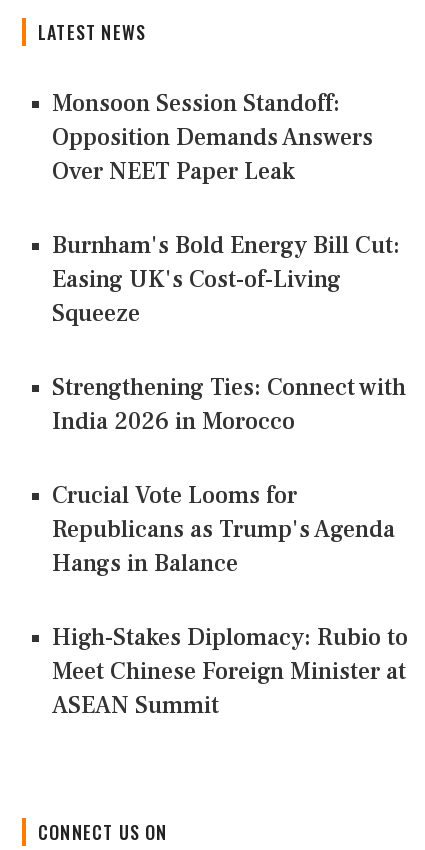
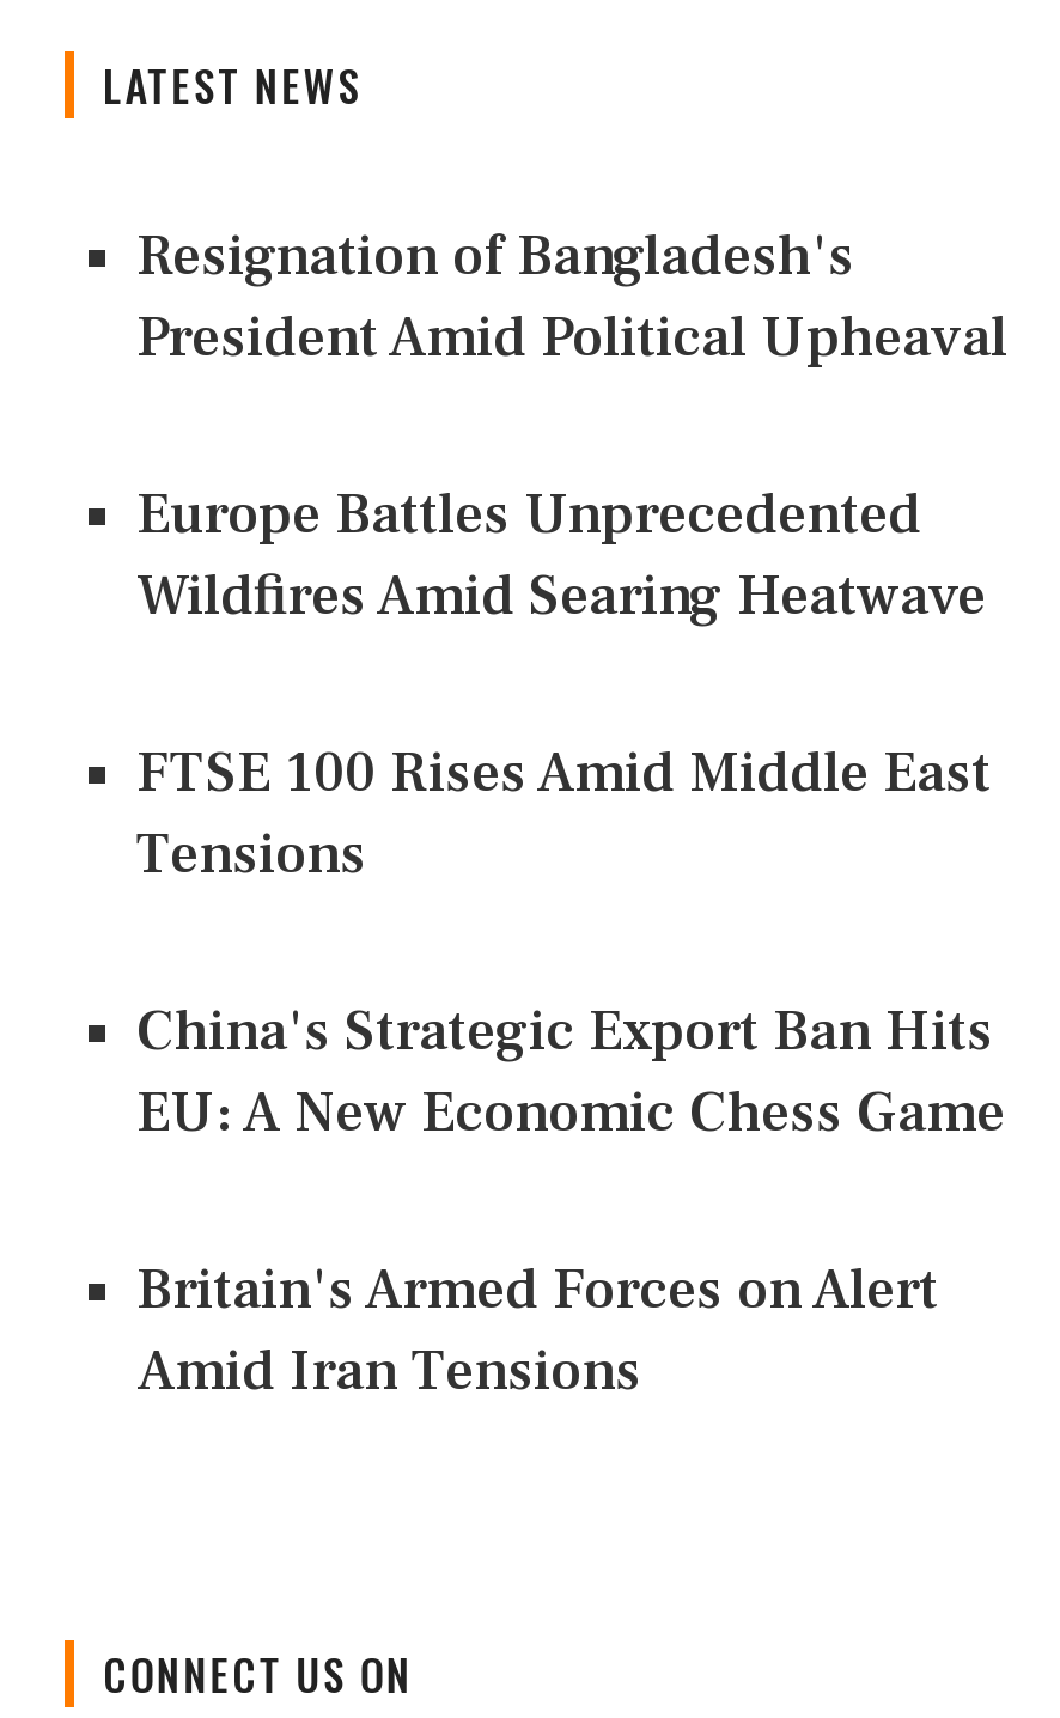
- Monsoon Session Standoff:
- Opposition Demands Answers
- Over NEET Paper Leak
+ Resignation of Bangladesh's
+ President Amid Political Upheaval

- Burnham's Bold Energy Bill Cut:
- Easing UK's Cost-of-Living
- Squeeze
+ Europe Battles Unprecedented
+ Wildfires Amid Searing Heatwave

- Strengthening Ties: Connect with
- India 2026 in Morocco
+ FTSE 100 Rises Amid Middle East
+ Tensions

- Crucial Vote Looms for
- Republicans as Trump's Agenda
- Hangs in Balance
+ China's Strategic Export Ban Hits
+ EU: A New Economic Chess Game

- High-Stakes Diplomacy: Rubio to
- Meet Chinese Foreign Minister at
- ASEAN Summit
+ Britain's Armed Forces on Alert
+ Amid Iran Tensions
